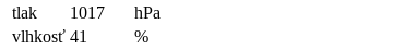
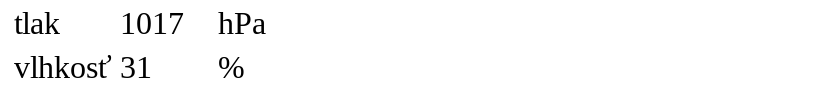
- vlhkosť 41
+ vlhkosť 31
